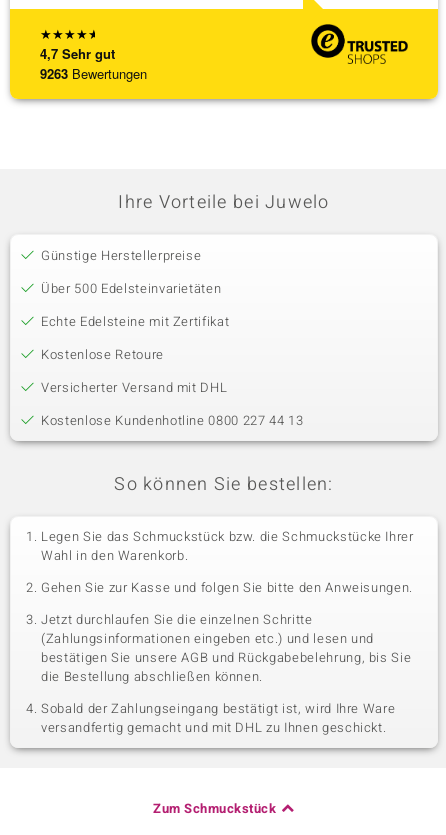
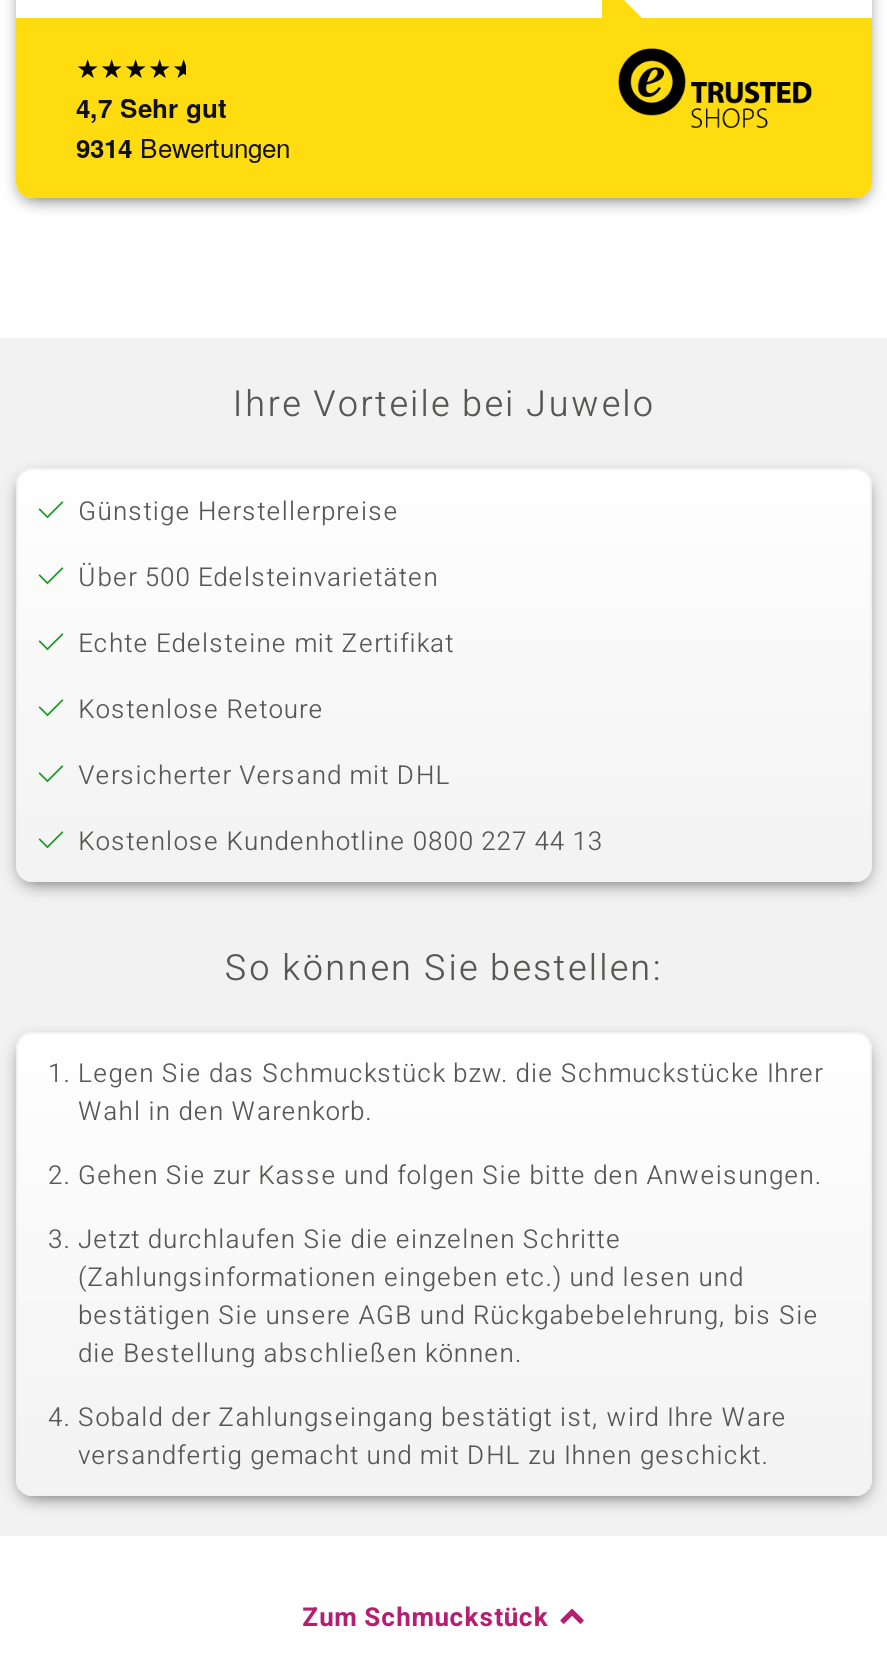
- 9263 Bewertungen
+ 9314 Bewertungen
